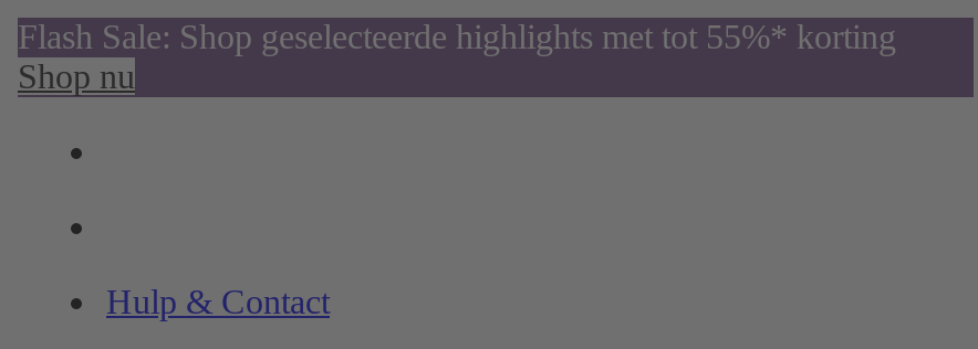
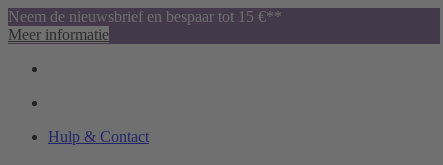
- Flash Sale: Shop geselecteerde highlights met tot 55%* korting
- Shop nu
+ Neem de nieuwsbrief en bespaar tot 15 €**
+ Meer informatie
